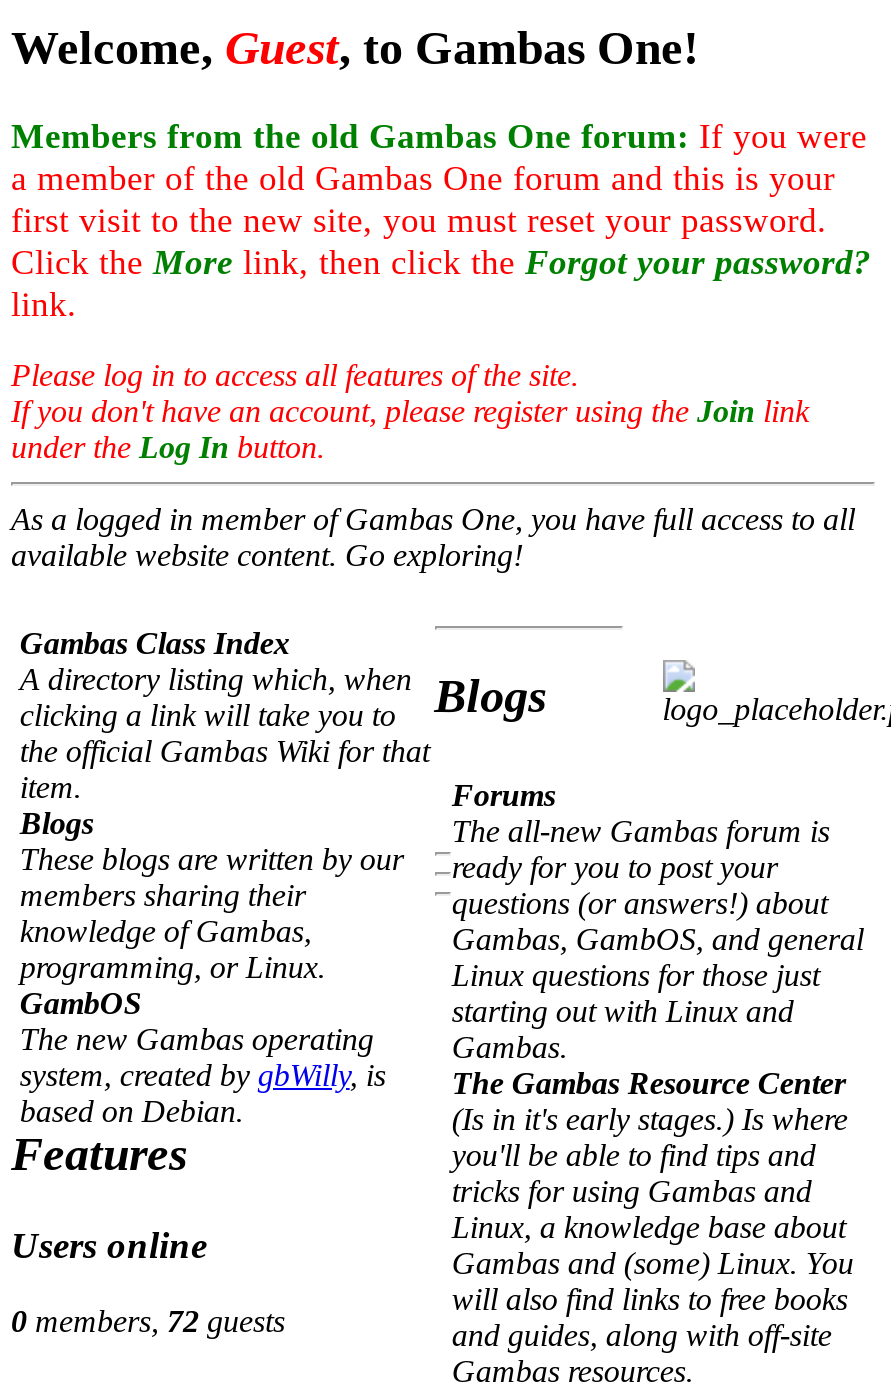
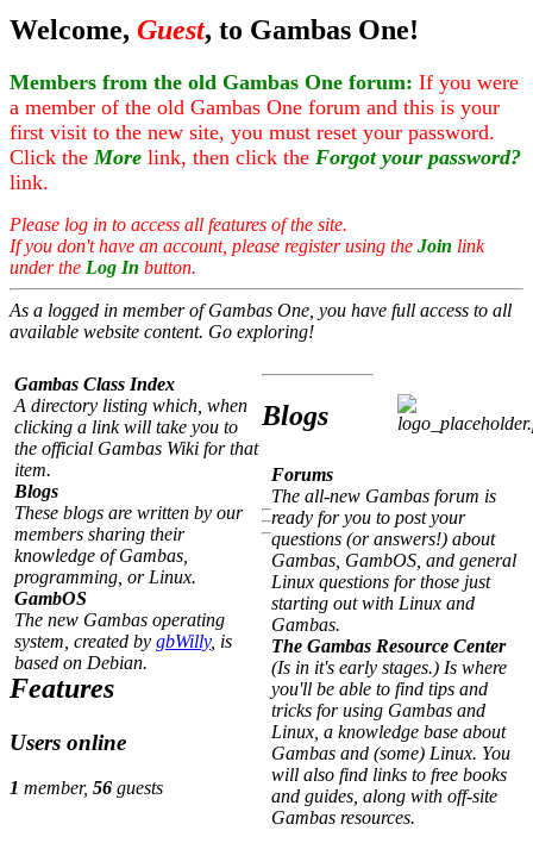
- 0 members, 72 guests
+ 1 member, 56 guests
